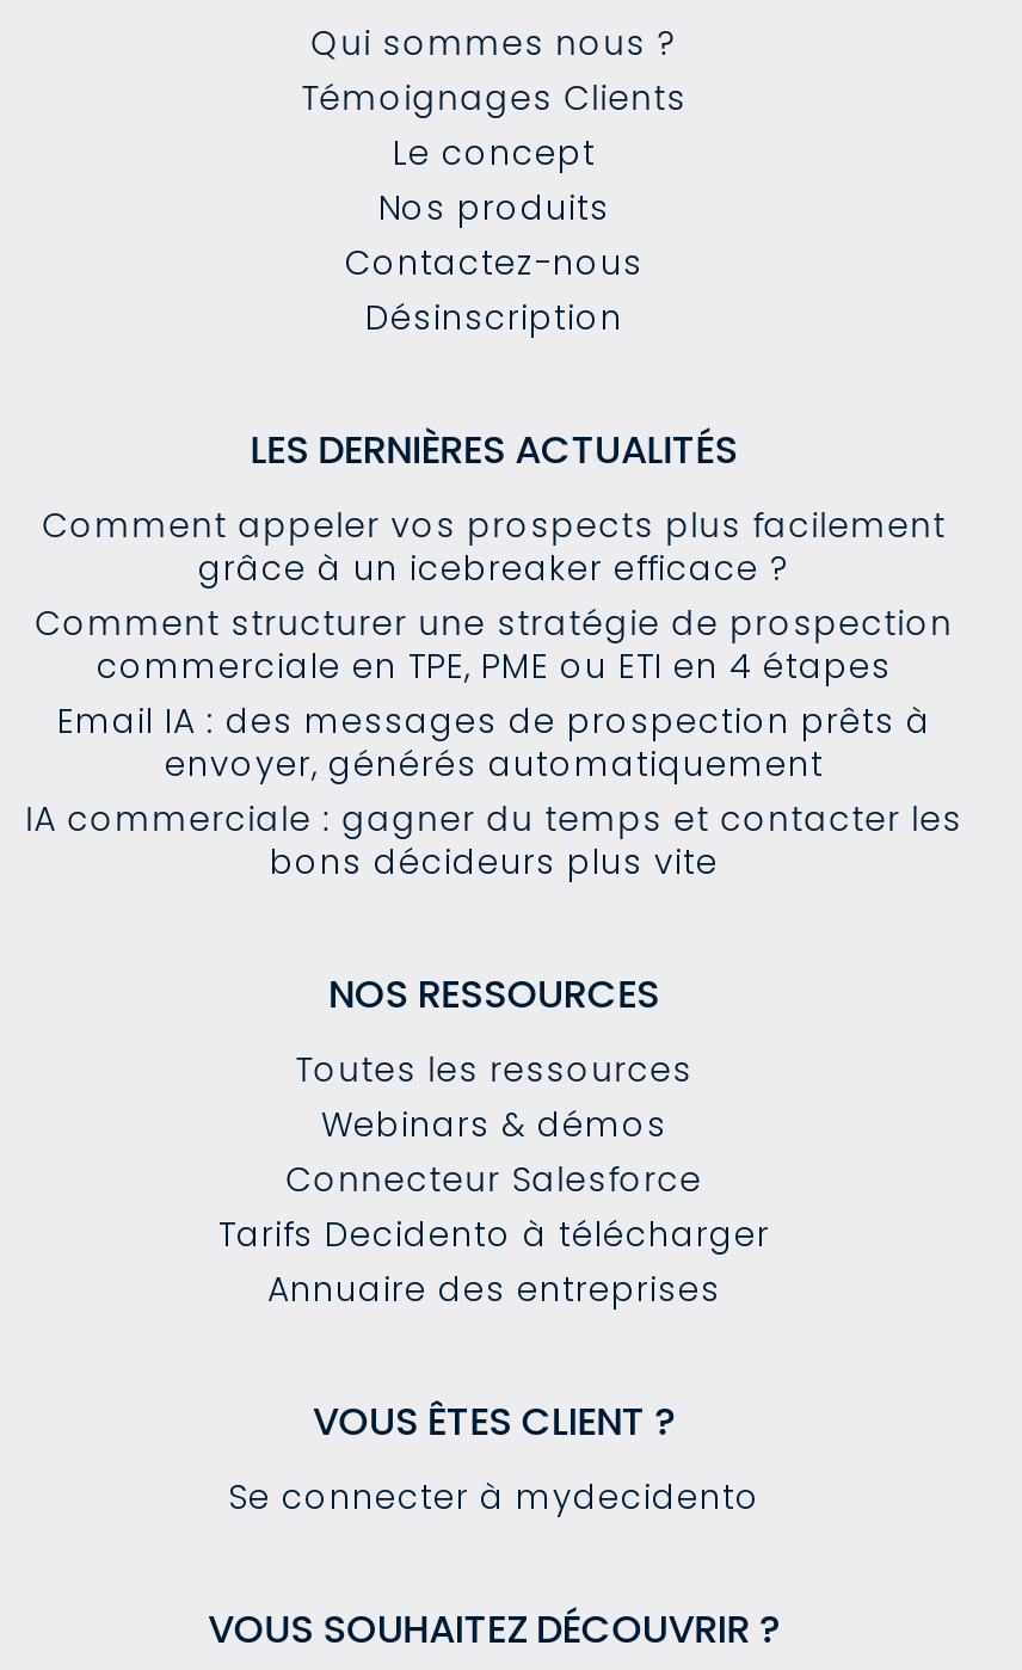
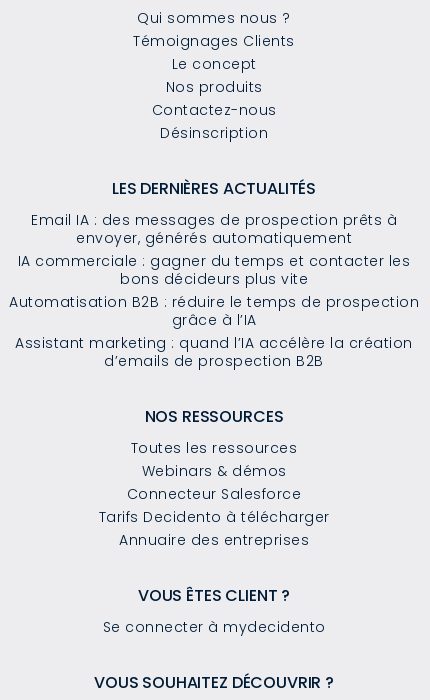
- Comment appeler vos prospects plus facilement
- grâce à un icebreaker efficace ?
- Comment structurer une stratégie de prospection
- commerciale en TPE, PME ou ETI en 4 étapes

moved up: Email IA : des messages de prospection prêts à | envoyer, générés automatiquement | IA commerciale : gagner du temps et contacter les | bons décideurs plus vite

+ Automatisation B2B : réduire le temps de prospection
+ grâce à l’IA
+ Assistant marketing : quand l’IA accélère la création
+ d’emails de prospection B2B
